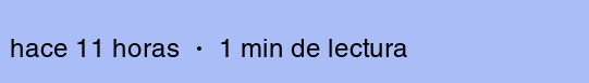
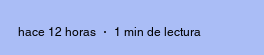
- hace 11 horas 1 min de lectura
+ hace 12 horas 1 min de lectura
